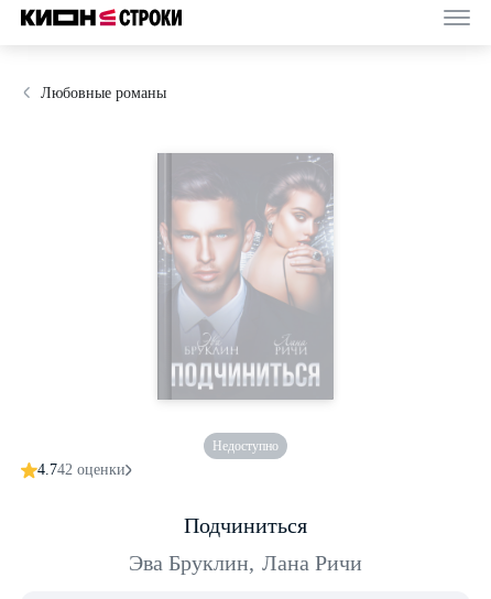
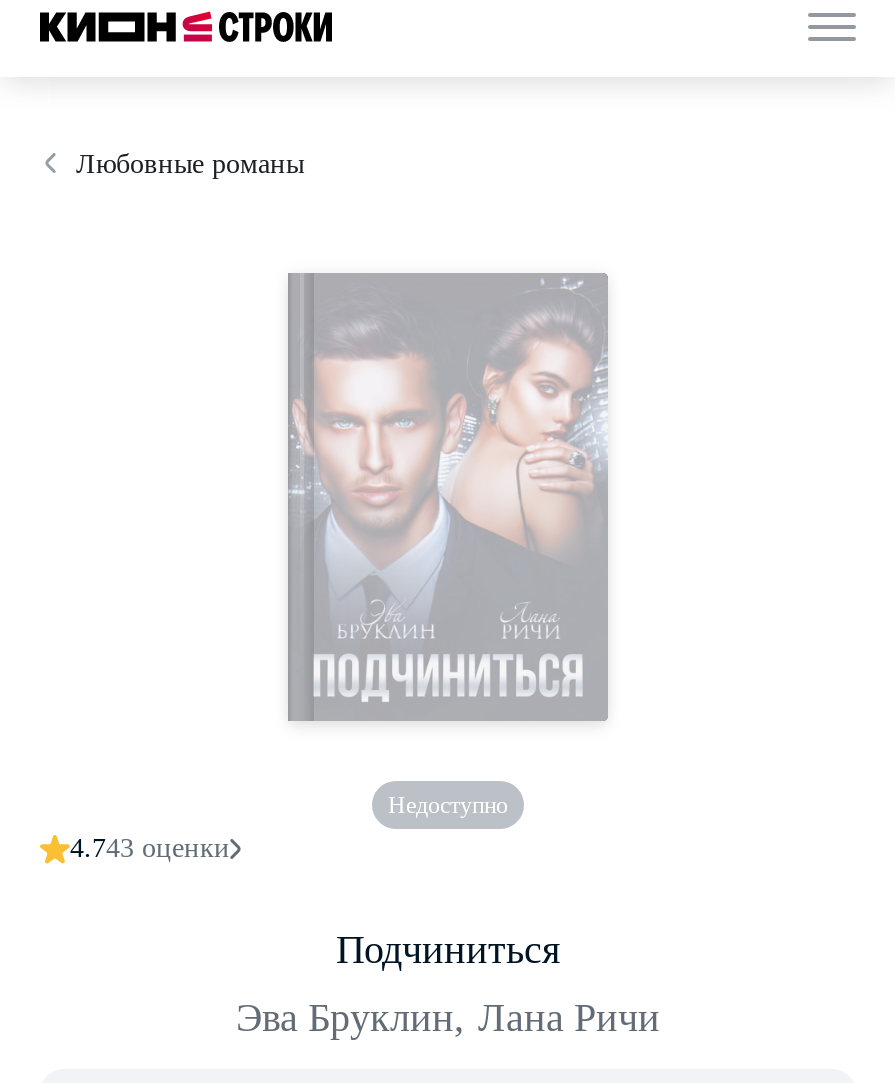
- 4.742 оценки
+ 4.743 оценки
